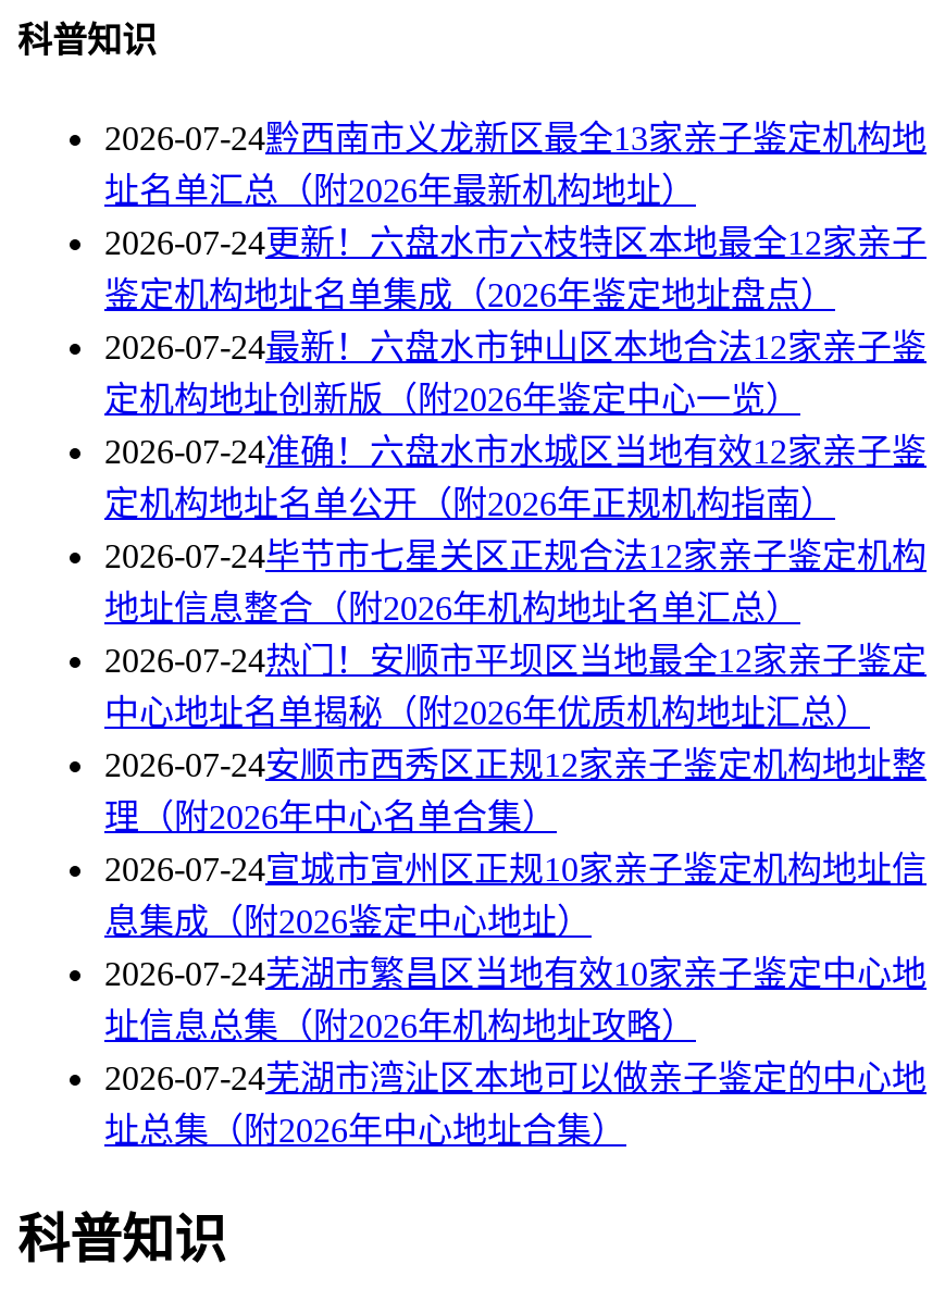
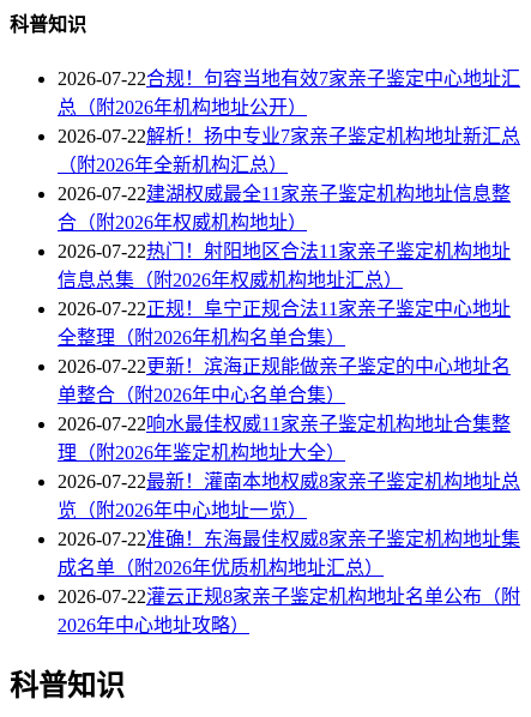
- 2026-07-24黔西南市义龙新区最全13家亲子鉴定机构地
- 址名单汇总（附2026年最新机构地址）
- 2026-07-24更新！六盘水市六枝特区本地最全12家亲子
- 鉴定机构地址名单集成（2026年鉴定地址盘点）
- 2026-07-24最新！六盘水市钟山区本地合法12家亲子鉴
- 定机构地址创新版（附2026年鉴定中心一览）
- 2026-07-24准确！六盘水市水城区当地有效12家亲子鉴
- 定机构地址名单公开（附2026年正规机构指南）
- 2026-07-24毕节市七星关区正规合法12家亲子鉴定机构
- 地址信息整合（附2026年机构地址名单汇总）
- 2026-07-24热门！安顺市平坝区当地最全12家亲子鉴定
- 中心地址名单揭秘（附2026年优质机构地址汇总）
- 2026-07-24安顺市西秀区正规12家亲子鉴定机构地址整
- 理（附2026年中心名单合集）
- 2026-07-24宣城市宣州区正规10家亲子鉴定机构地址信
- 息集成（附2026鉴定中心地址）
- 2026-07-24芜湖市繁昌区当地有效10家亲子鉴定中心地
- 址信息总集（附2026年机构地址攻略）
- 2026-07-24芜湖市湾沚区本地可以做亲子鉴定的中心地
- 址总集（附2026年中心地址合集）
+ 2026-07-22合规！句容当地有效7家亲子鉴定中心地址汇
+ 总（附2026年机构地址公开）
+ 2026-07-22解析！扬中专业7家亲子鉴定机构地址新汇总
+ （附2026年全新机构汇总）
+ 2026-07-22建湖权威最全11家亲子鉴定机构地址信息整
+ 合（附2026年权威机构地址）
+ 2026-07-22热门！射阳地区合法11家亲子鉴定机构地址
+ 信息总集（附2026年权威机构地址汇总）
+ 2026-07-22正规！阜宁正规合法11家亲子鉴定中心地址
+ 全整理（附2026年机构名单合集）
+ 2026-07-22更新！滨海正规能做亲子鉴定的中心地址名
+ 单整合（附2026年中心名单合集）
+ 2026-07-22响水最佳权威11家亲子鉴定机构地址合集整
+ 理（附2026年鉴定机构地址大全）
+ 2026-07-22最新！灌南本地权威8家亲子鉴定机构地址总
+ 览（附2026年中心地址一览）
+ 2026-07-22准确！东海最佳权威8家亲子鉴定机构地址集
+ 成名单（附2026年优质机构地址汇总）
+ 2026-07-22灌云正规8家亲子鉴定机构地址名单公布（附
+ 2026年中心地址攻略）
